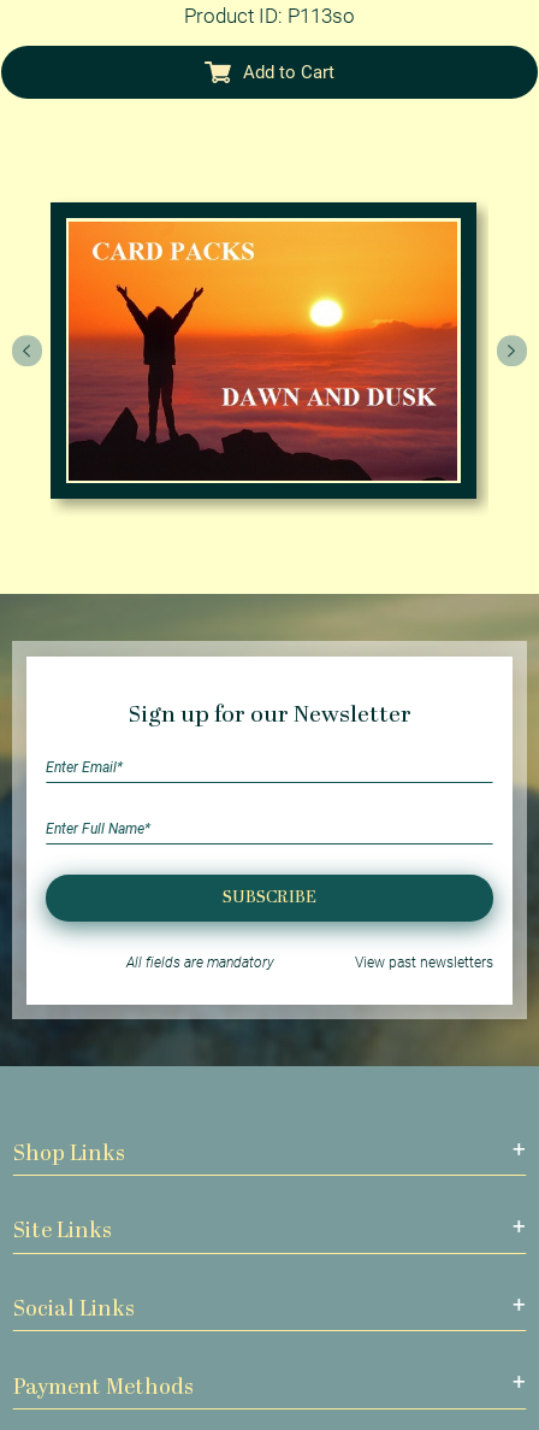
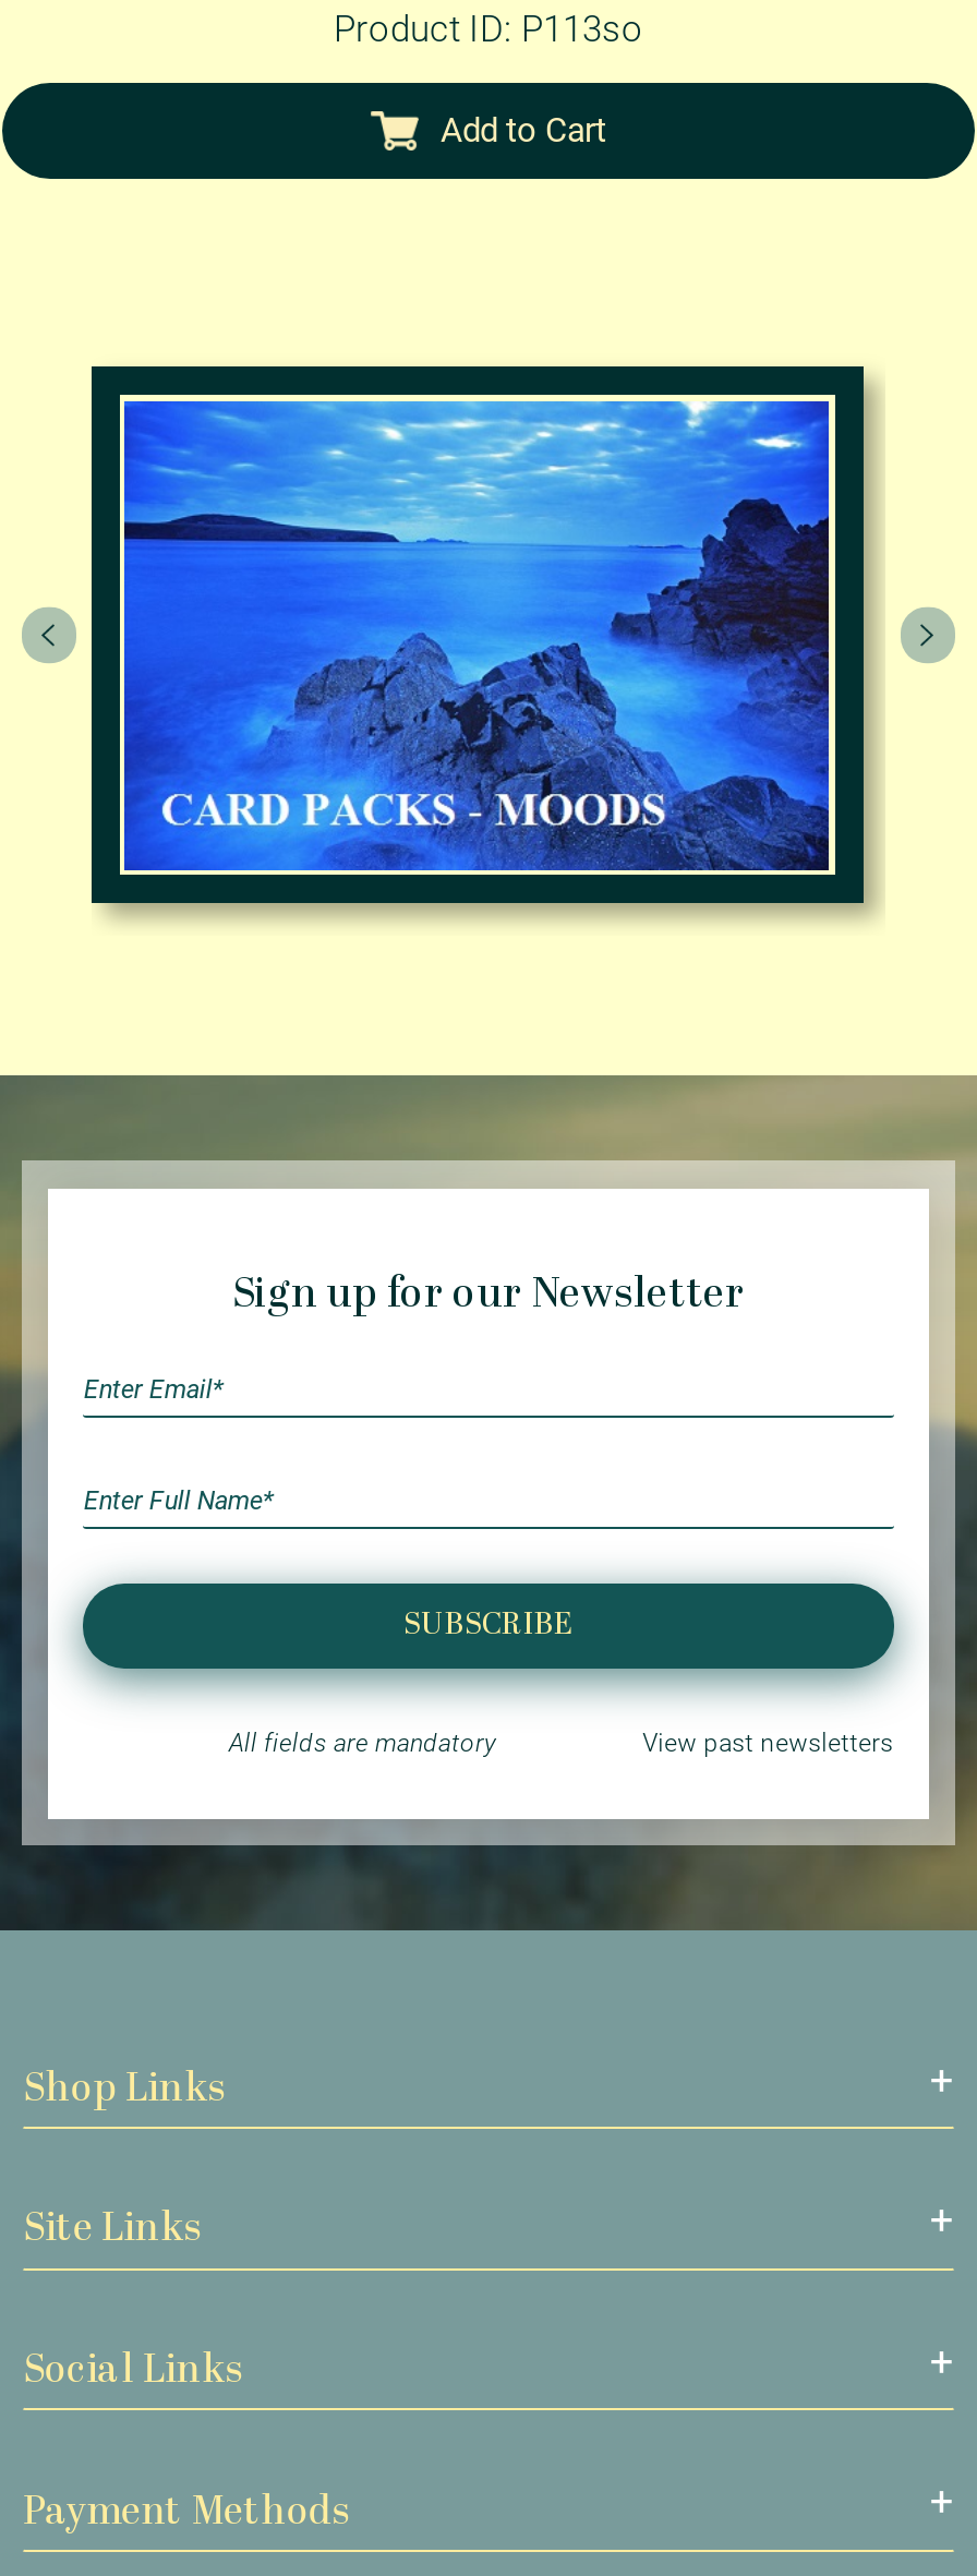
- [image]
+ [image]
